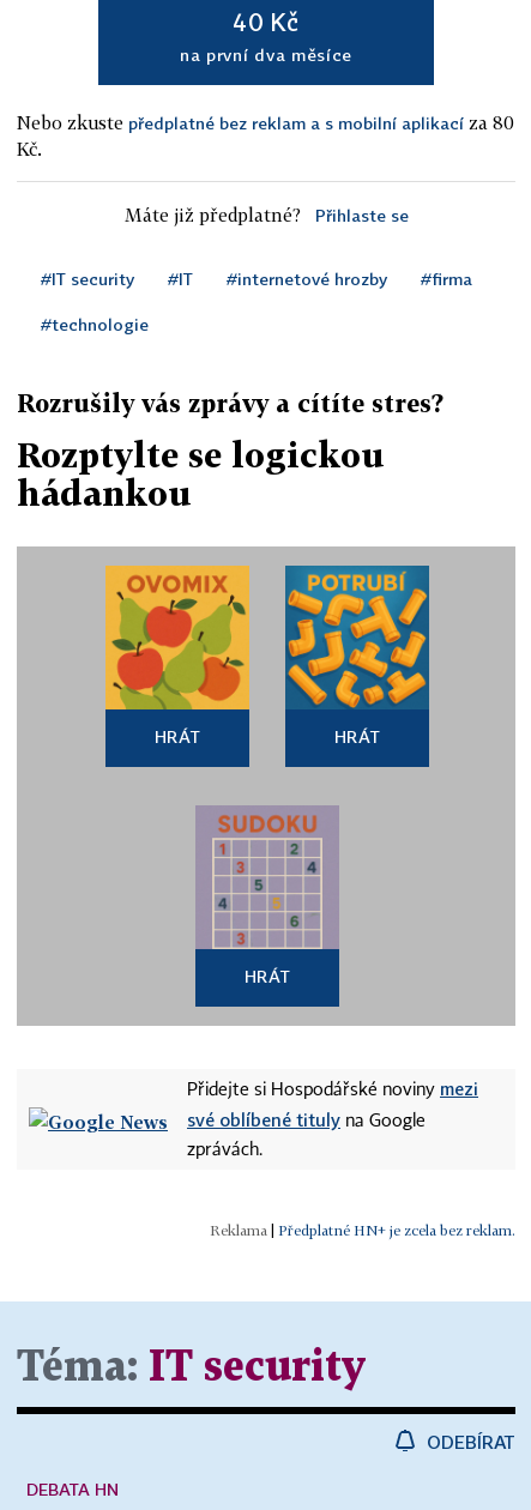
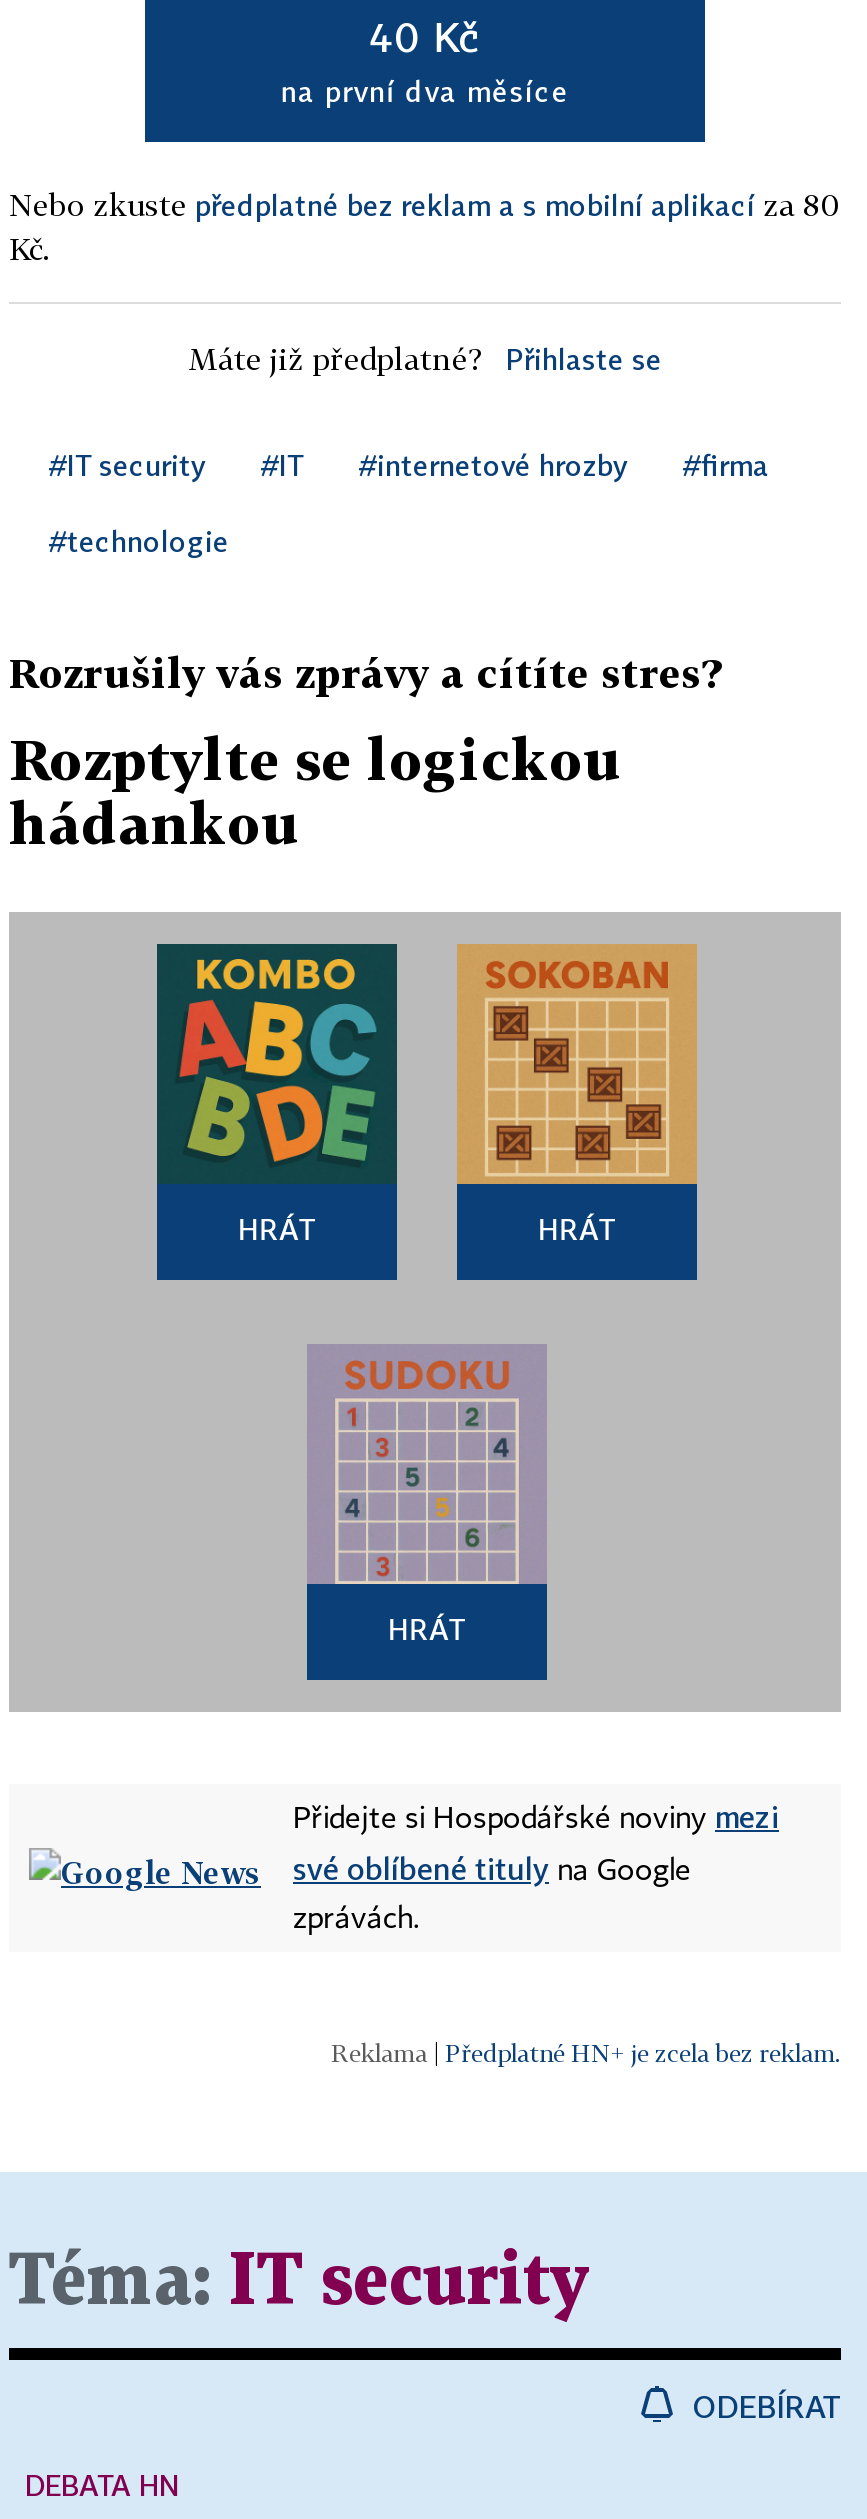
- [image]
+ [image]

- [image]
+ [image]
